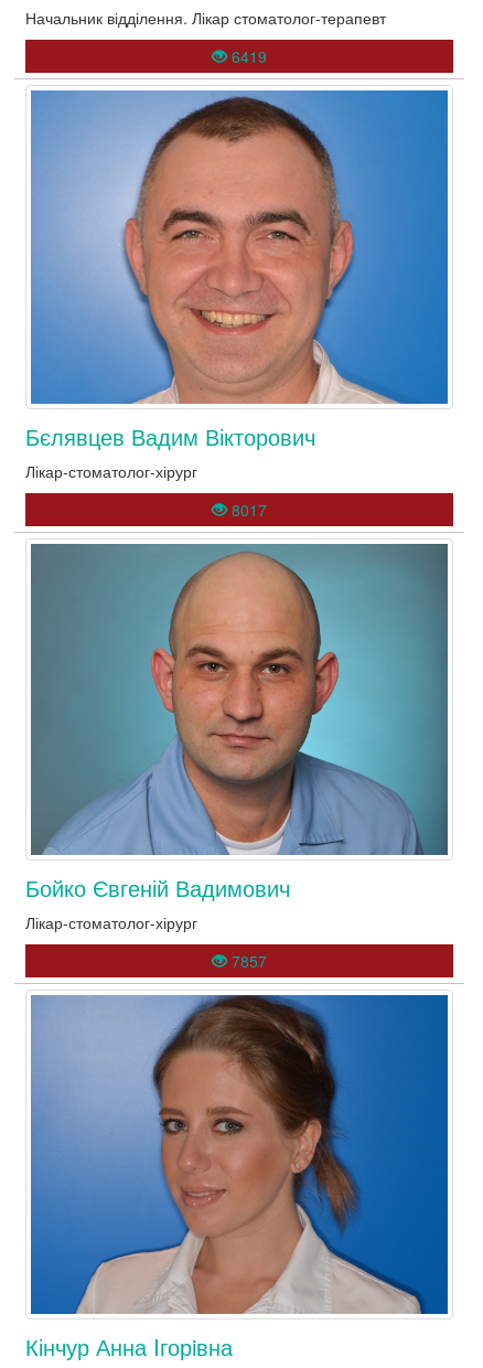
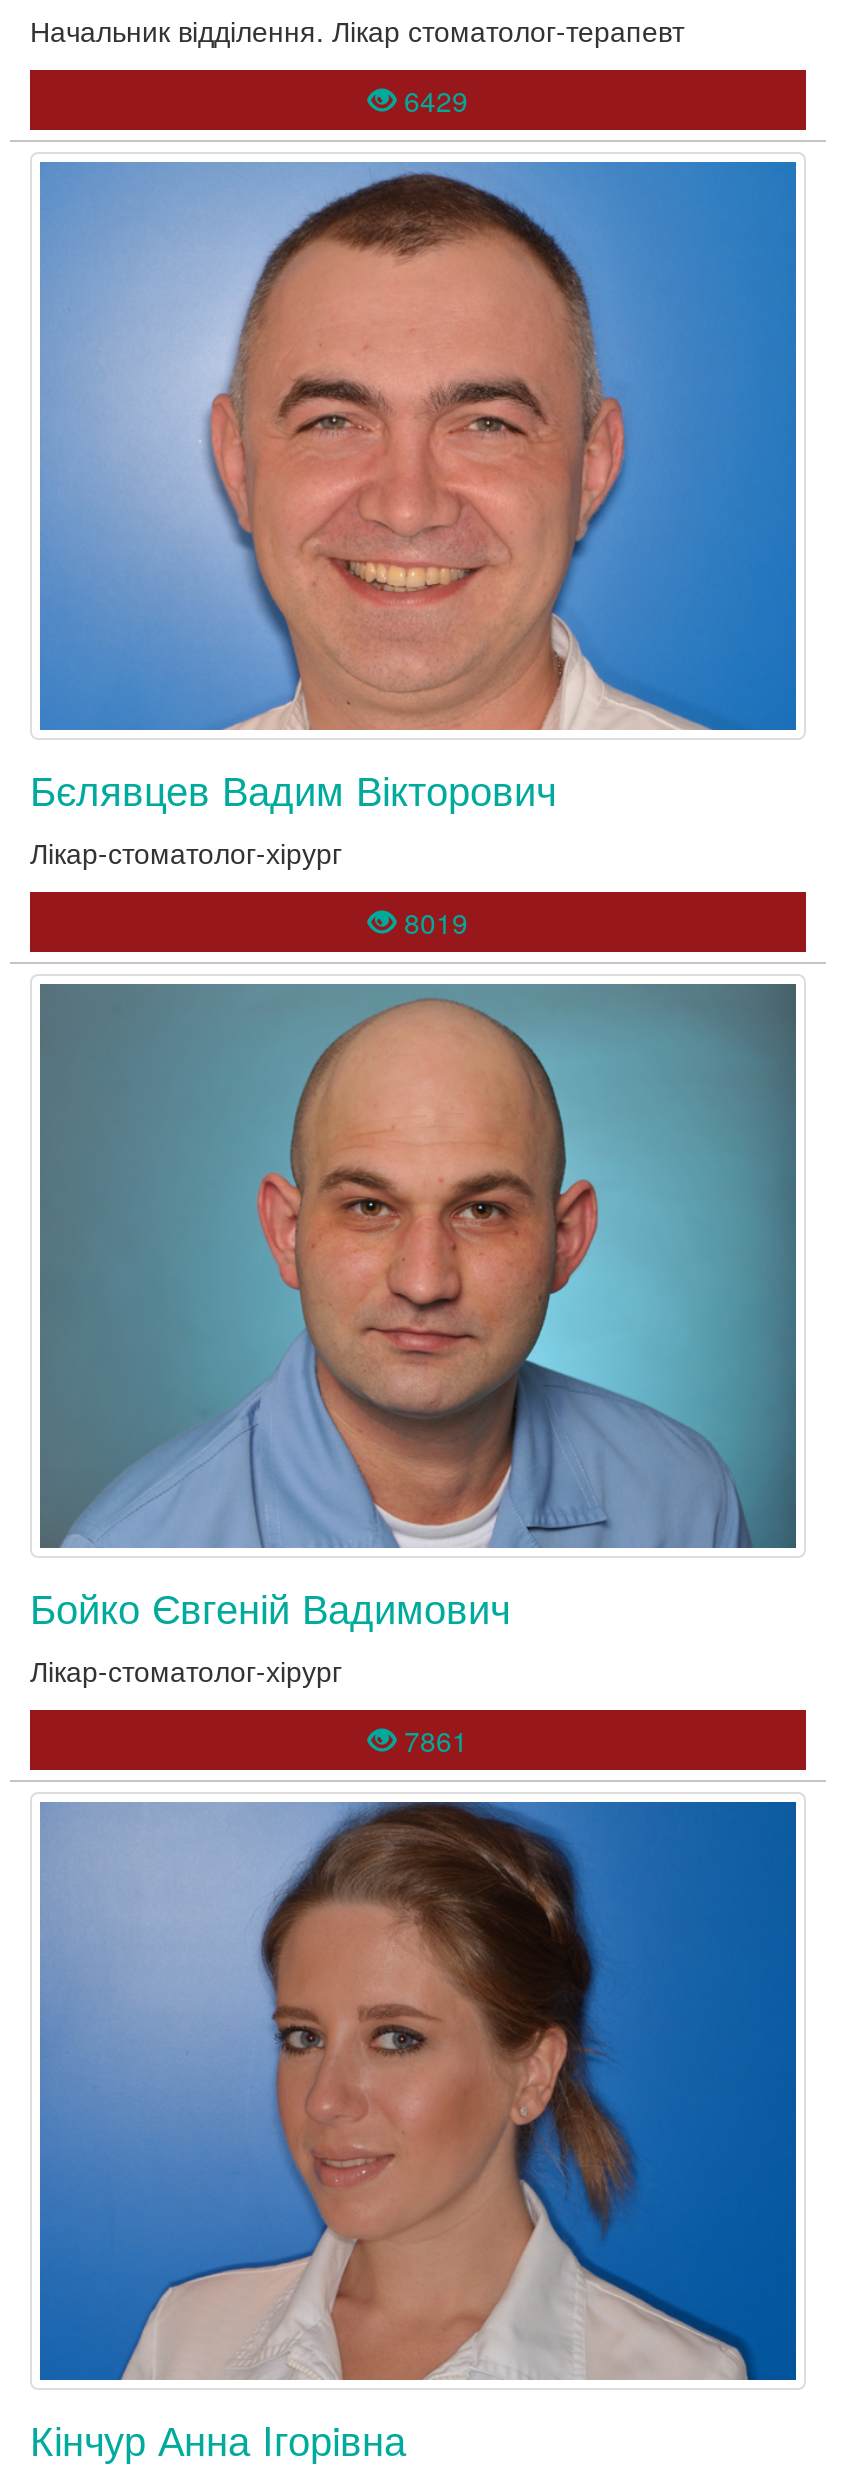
- 6419
+ 6429

- 8017
+ 8019

- 7857
+ 7861
